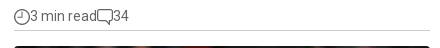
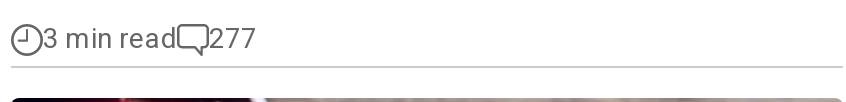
- 3 min read 34
+ 3 min read 277
